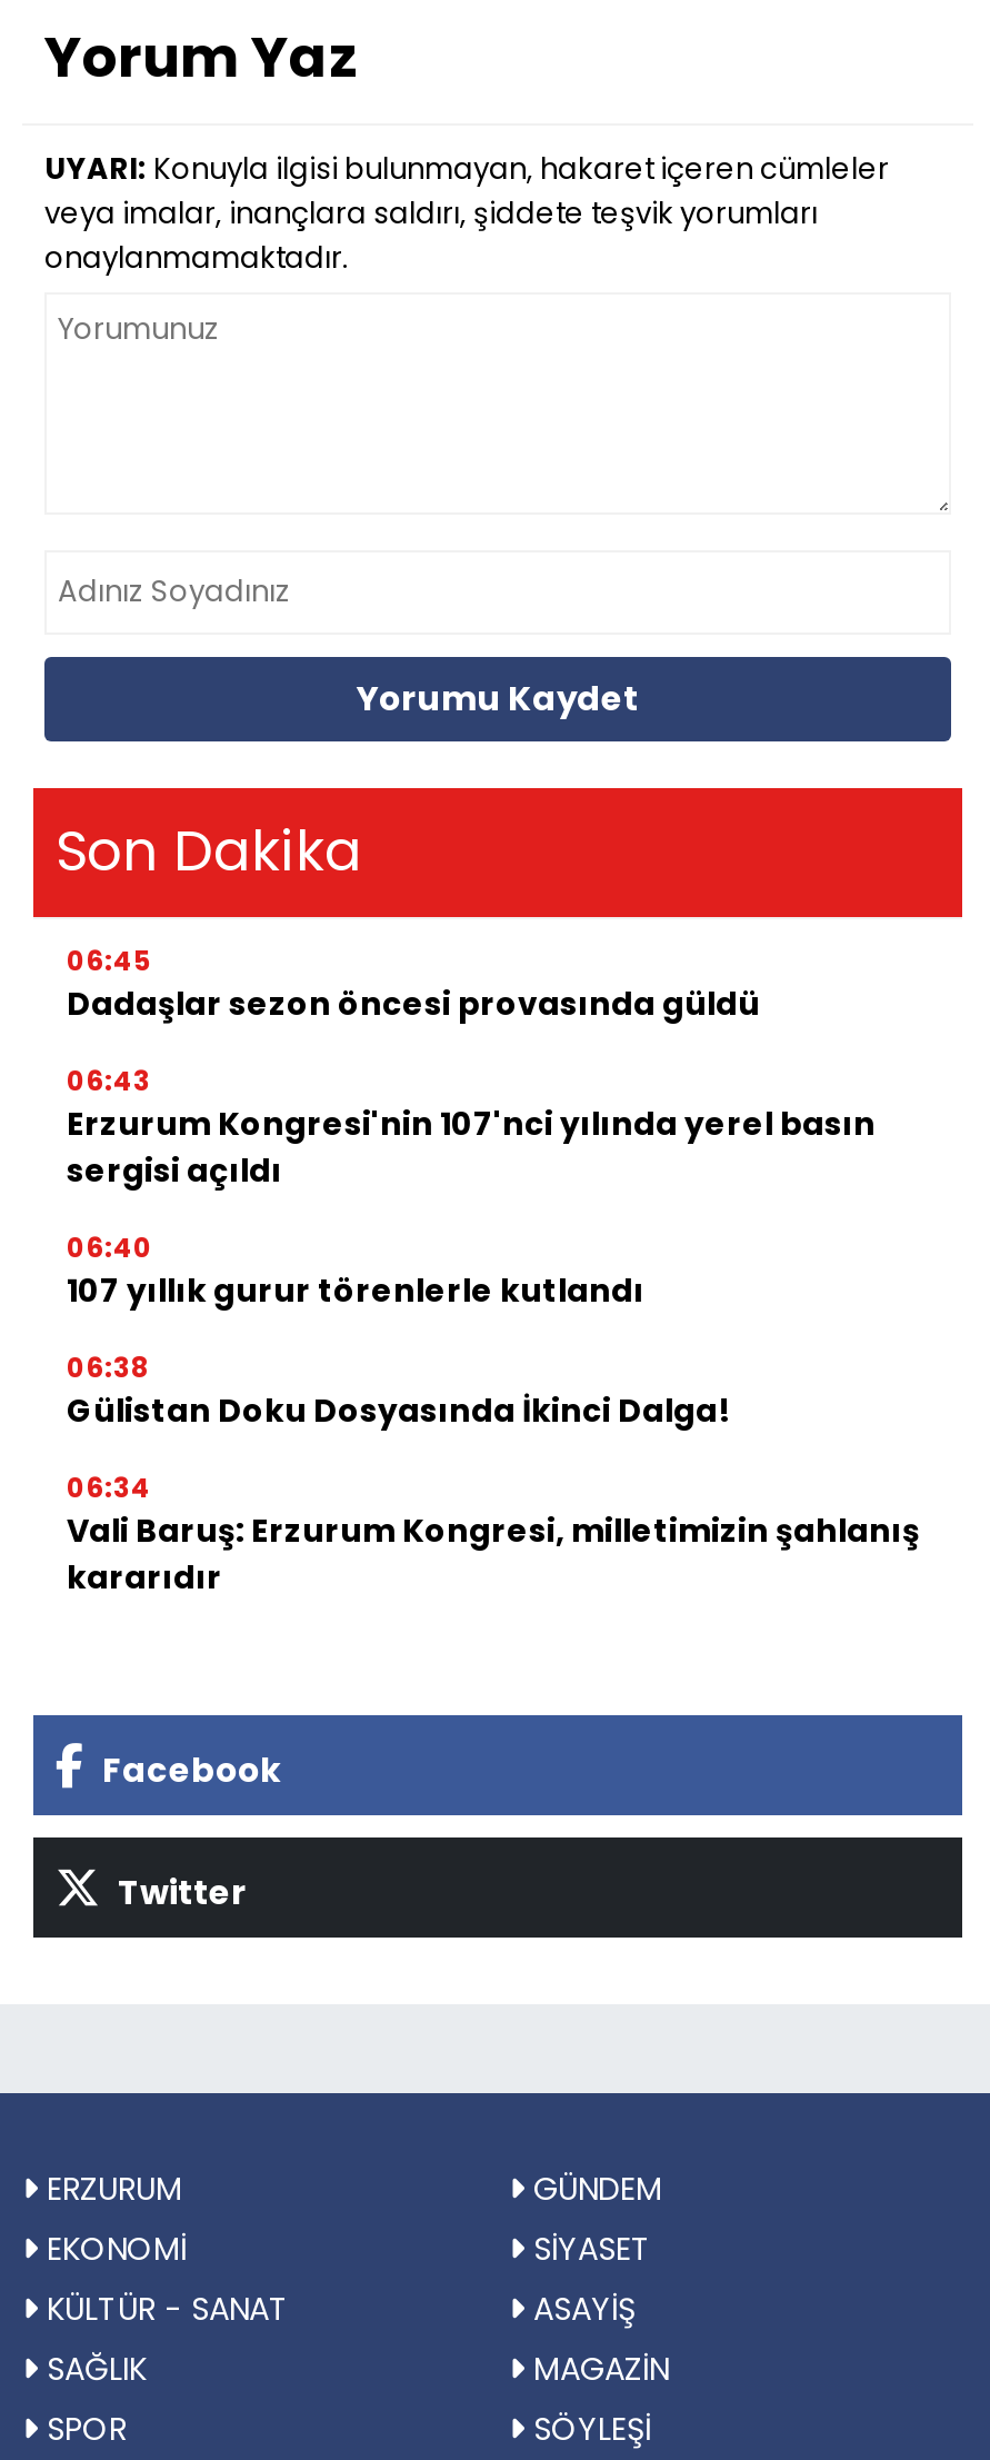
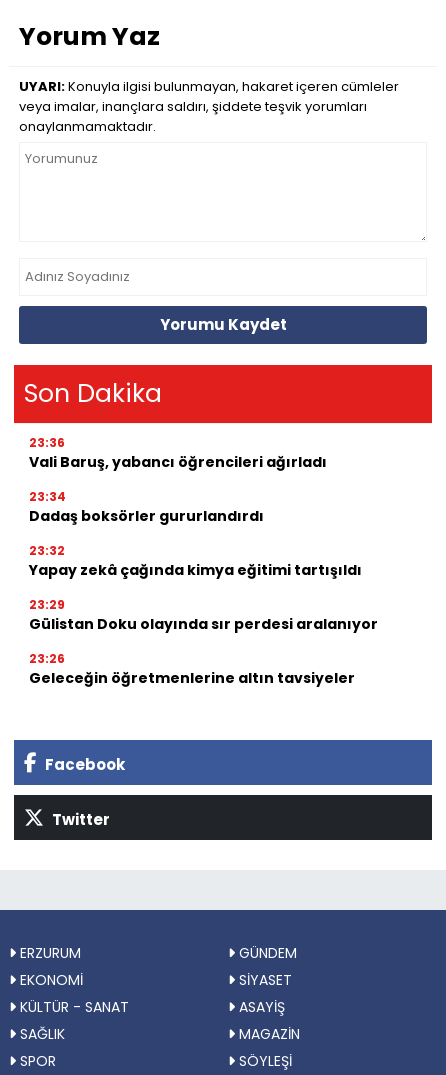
- 06:45
- Dadaşlar sezon öncesi provasında güldü
+ 23:36
+ Vali Baruş, yabancı öğrencileri ağırladı

- 06:43
- Erzurum Kongresi'nin 107'nci yılında yerel basın
- sergisi açıldı
+ 23:34
+ Dadaş boksörler gururlandırdı

- 06:40
- 107 yıllık gurur törenlerle kutlandı
+ 23:32
+ Yapay zekâ çağında kimya eğitimi tartışıldı

- 06:38
- Gülistan Doku Dosyasında İkinci Dalga!
+ 23:29
+ Gülistan Doku olayında sır perdesi aralanıyor

- 06:34
- Vali Baruş: Erzurum Kongresi, milletimizin şahlanış
- kararıdır
+ 23:26
+ Geleceğin öğretmenlerine altın tavsiyeler
